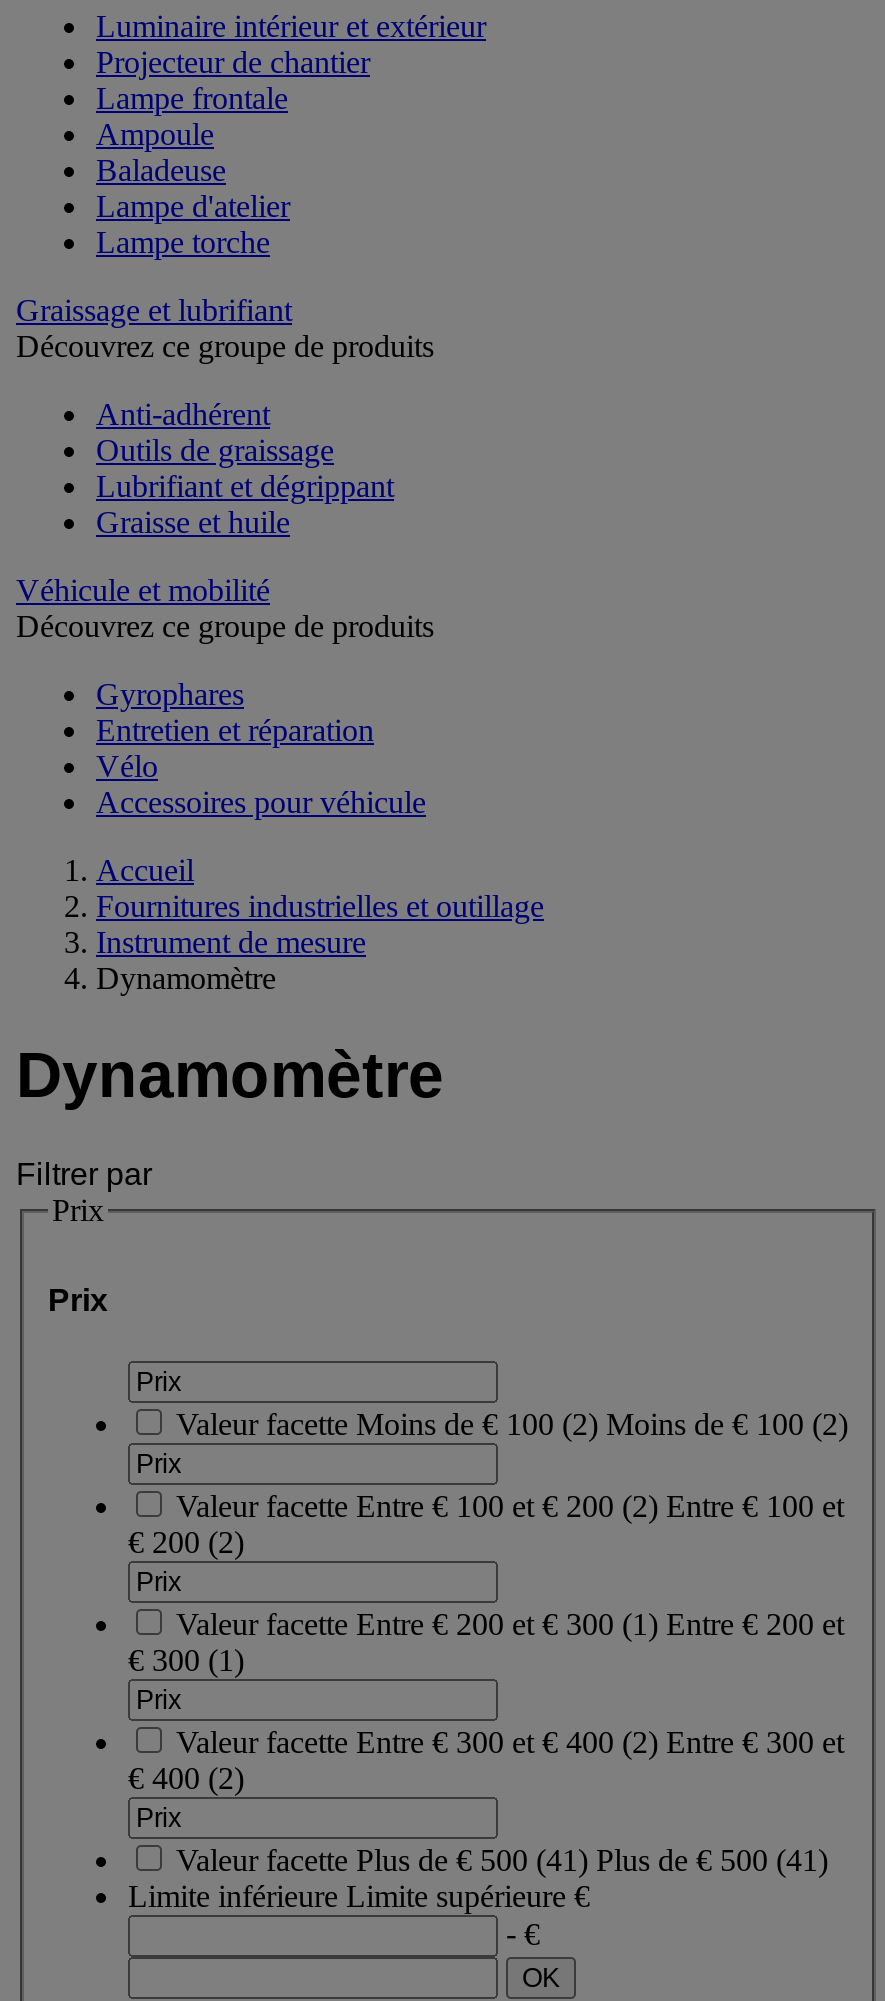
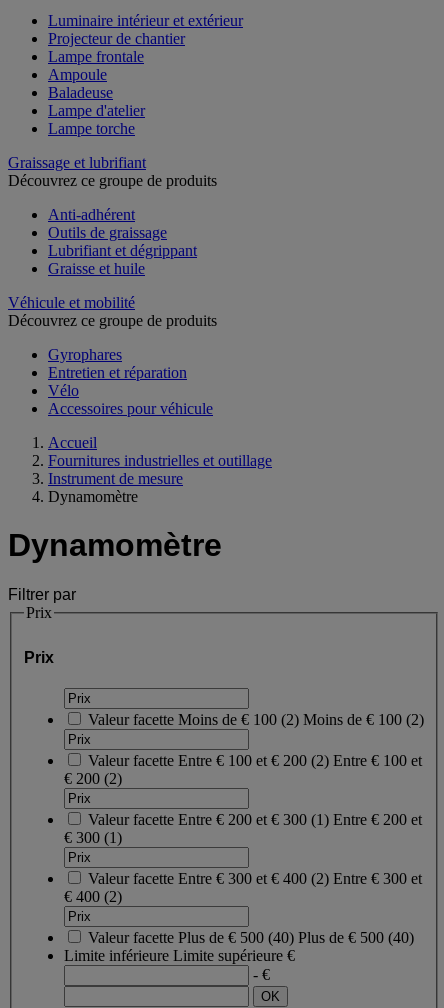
- Valeur facette Plus de € 500 (41) Plus de € 500 (41)
+ Valeur facette Plus de € 500 (40) Plus de € 500 (40)
